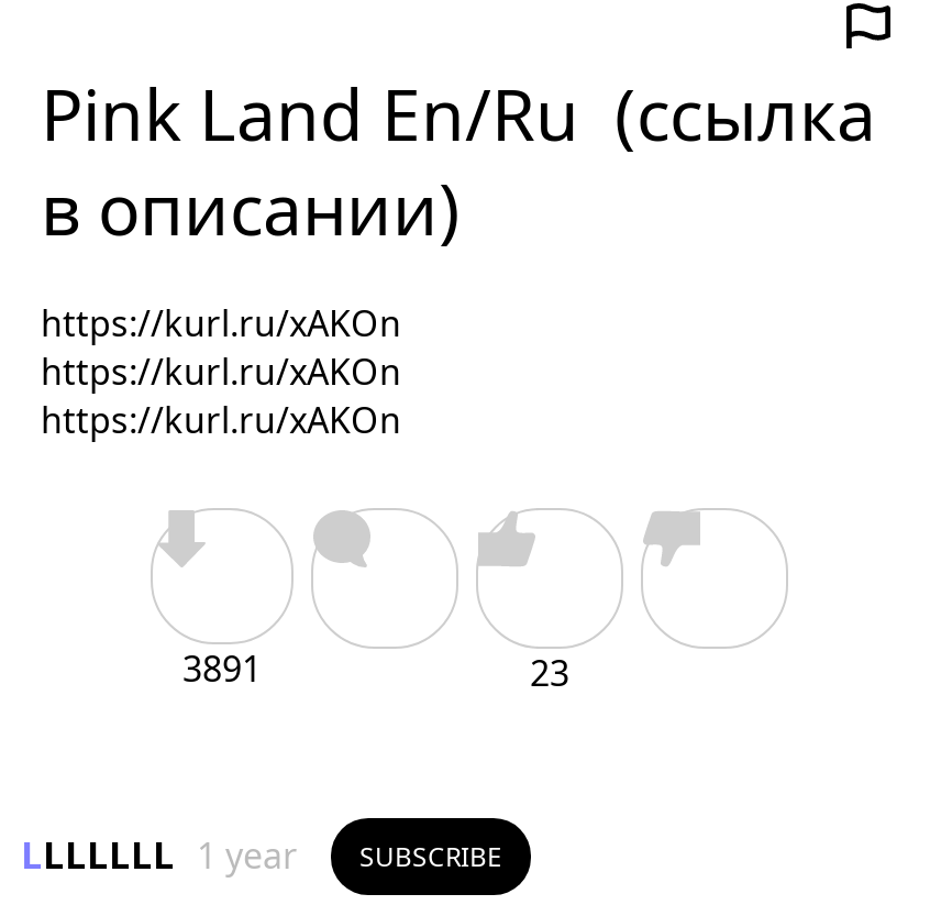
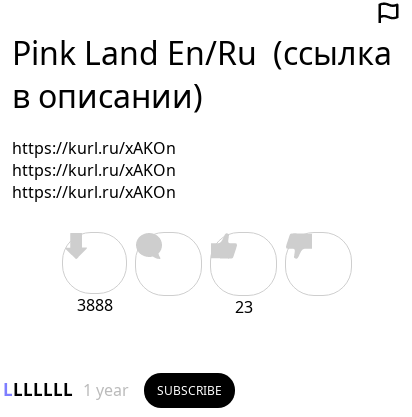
- 3891
+ 3888
